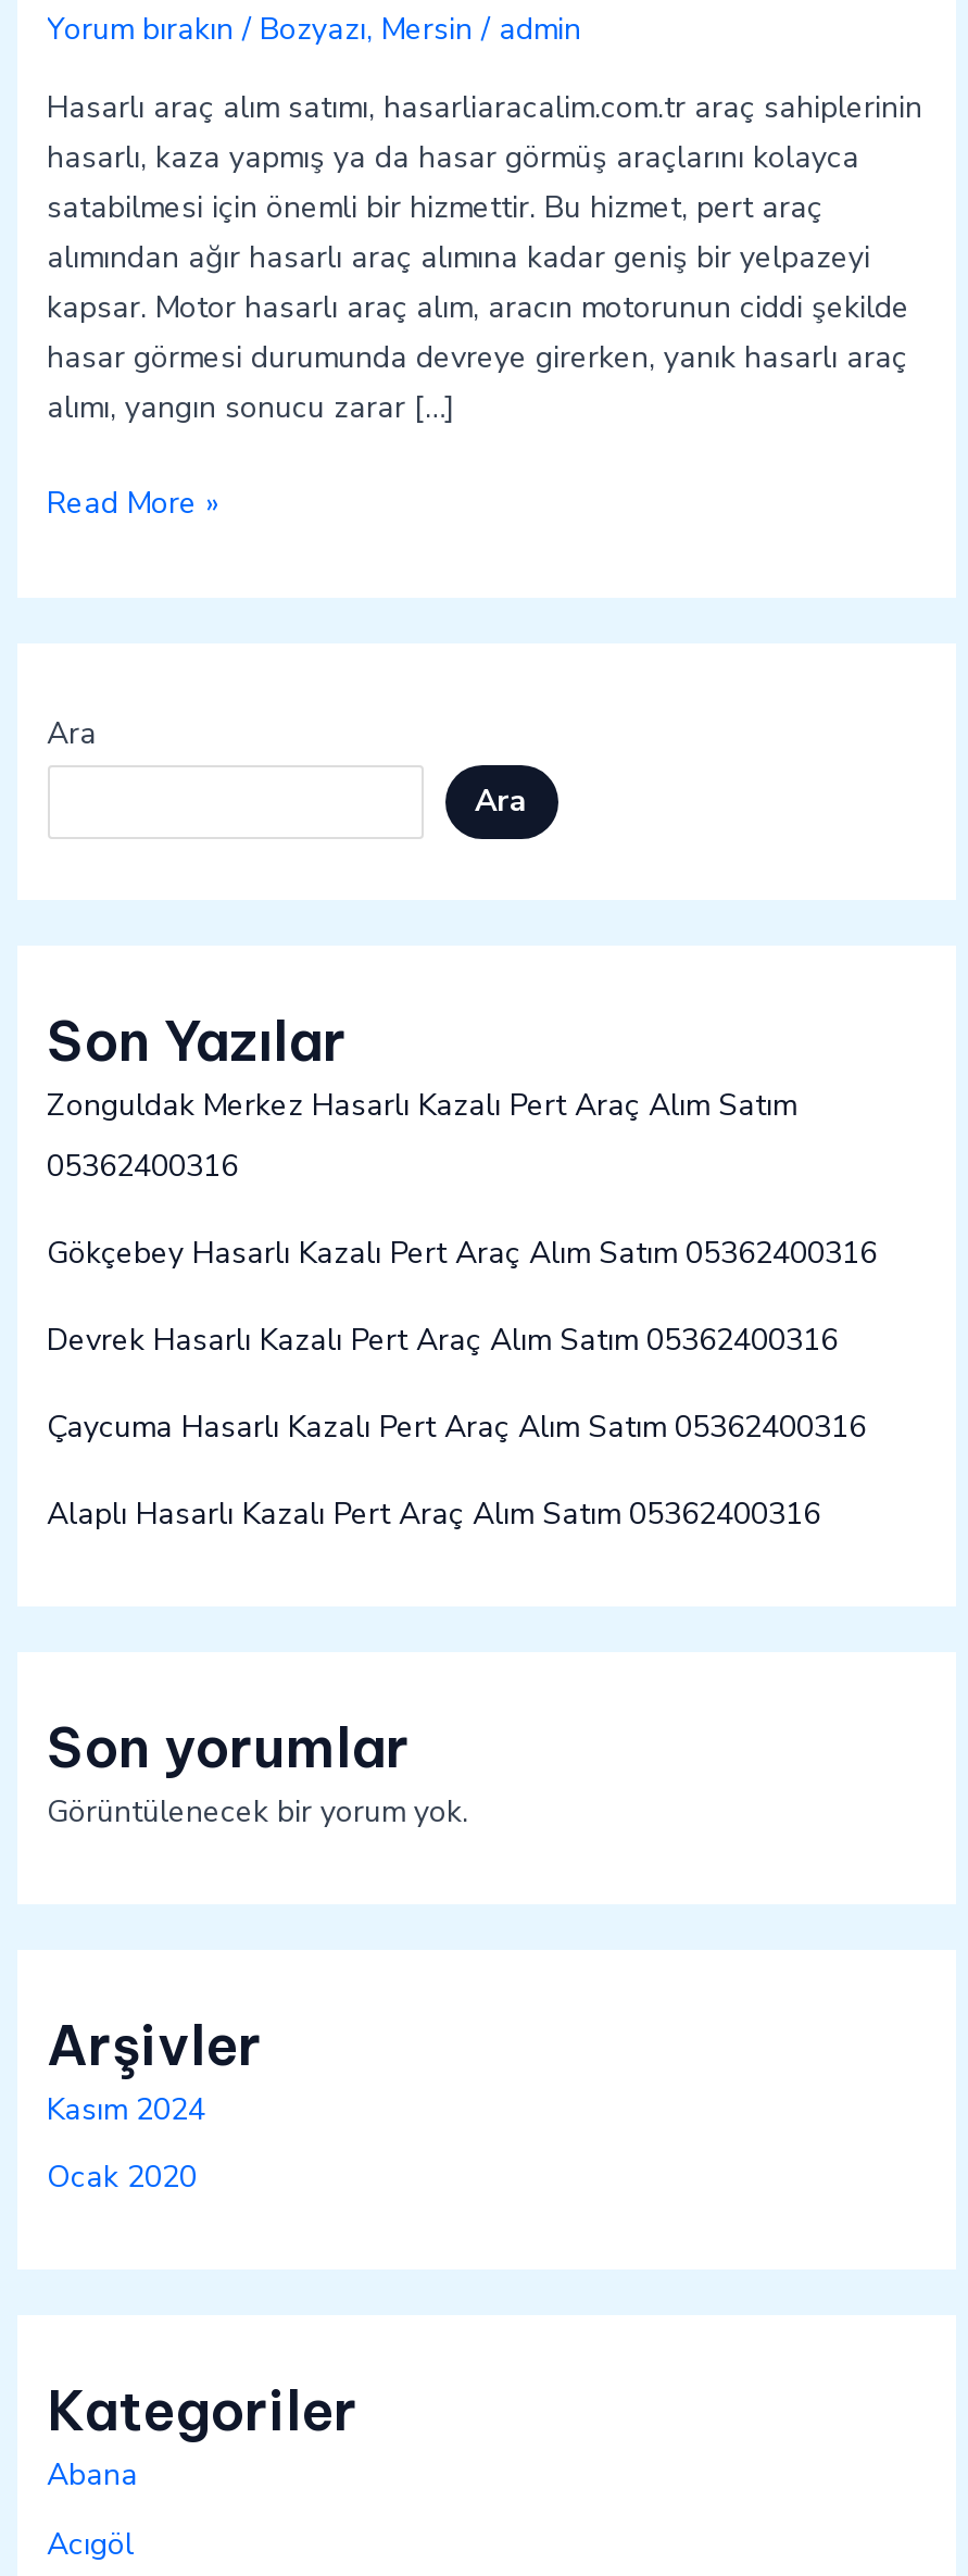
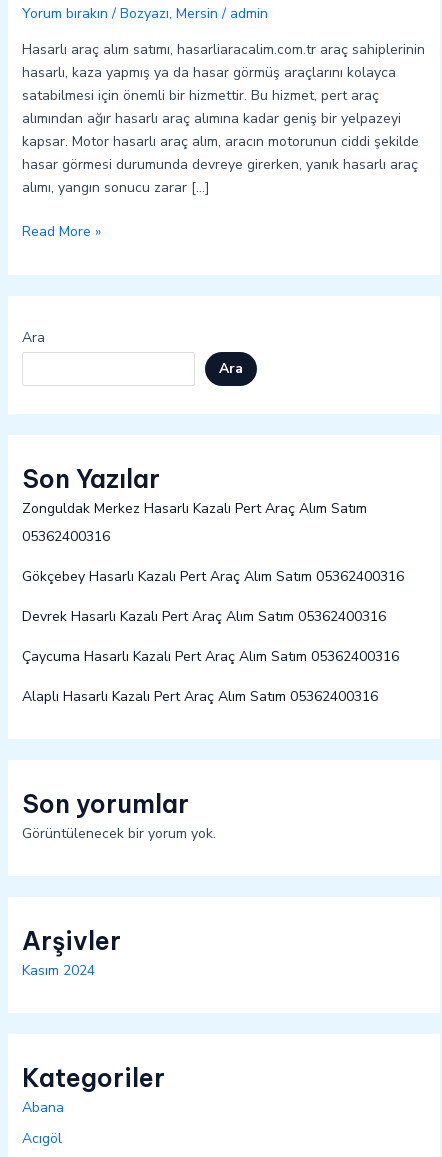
- Ocak 2020
